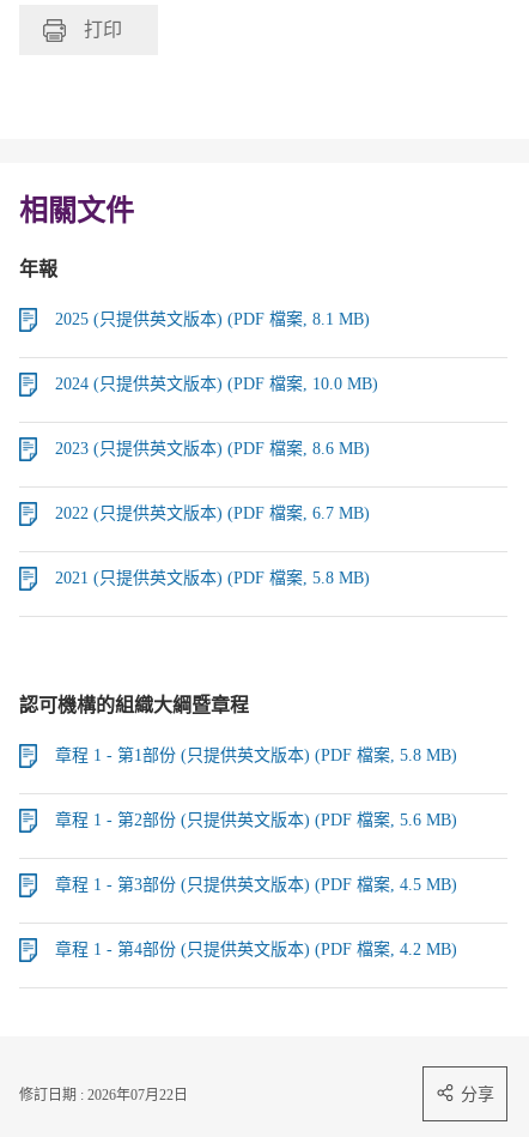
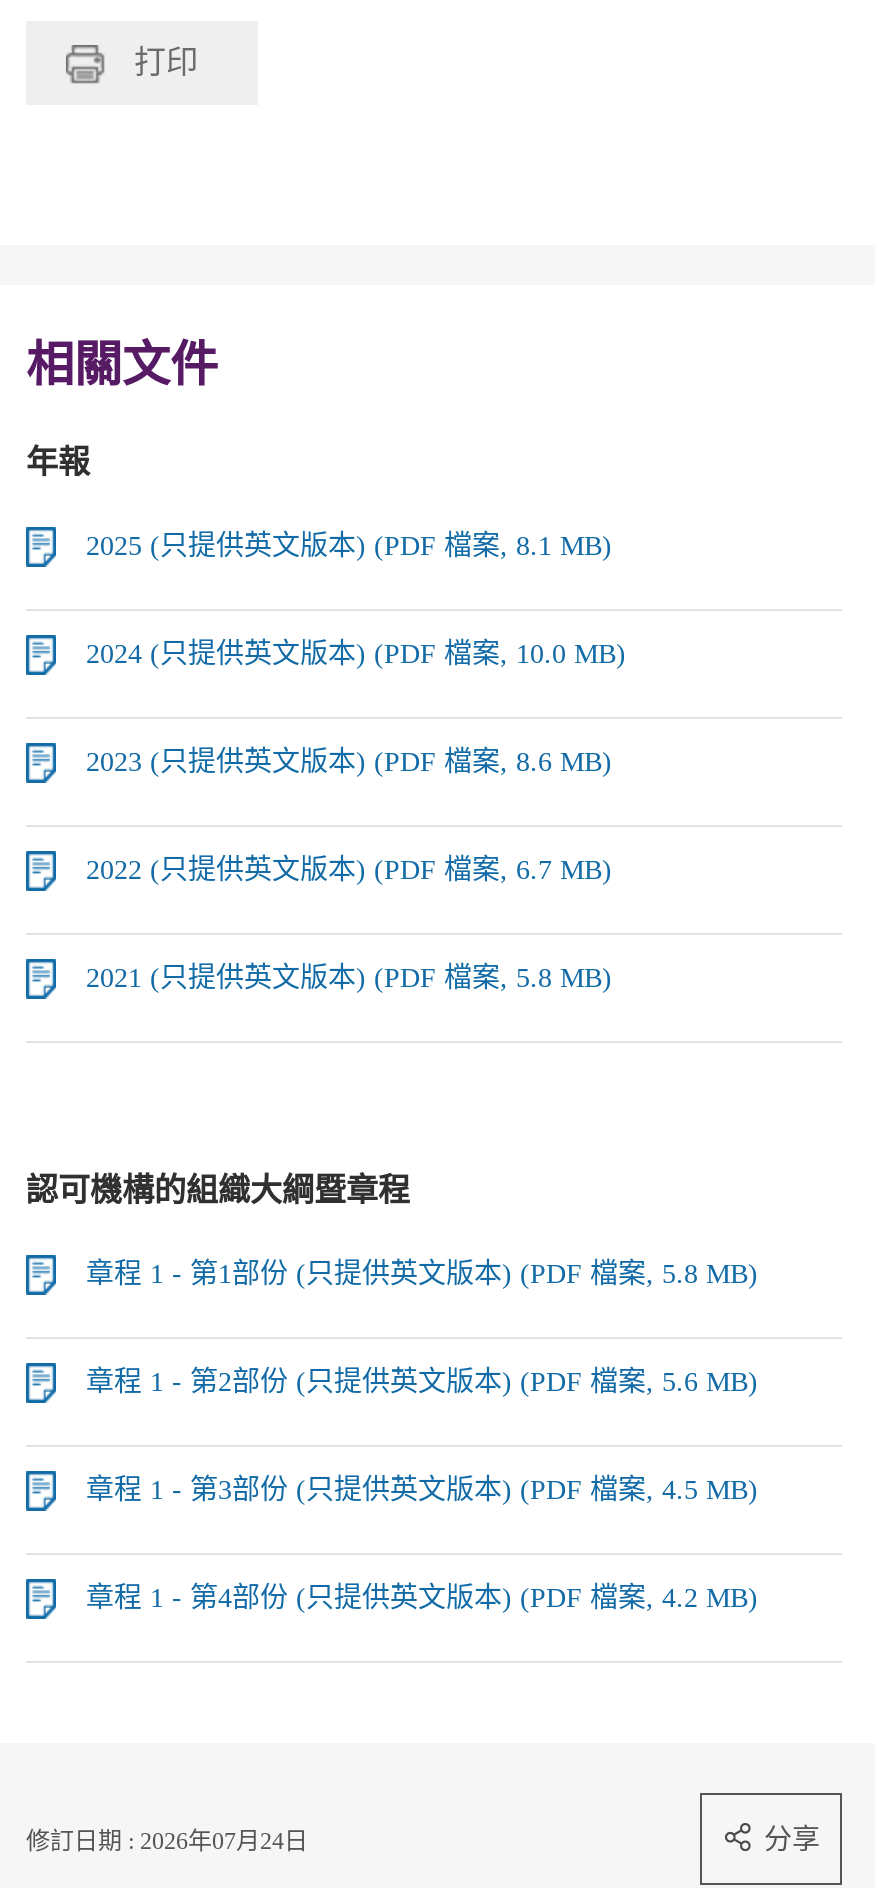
- 修訂日期 : 2026年07月22日
+ 修訂日期 : 2026年07月24日
